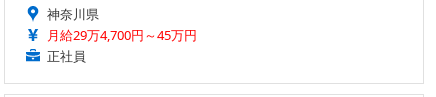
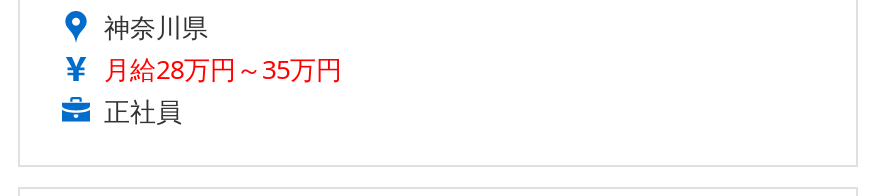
- 月給29万4,700円～45万円
+ 月給28万円～35万円
